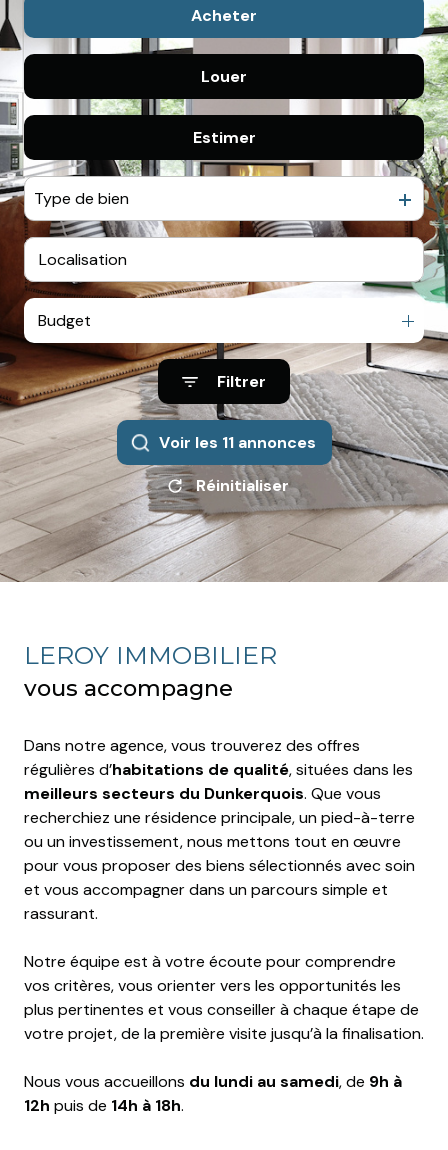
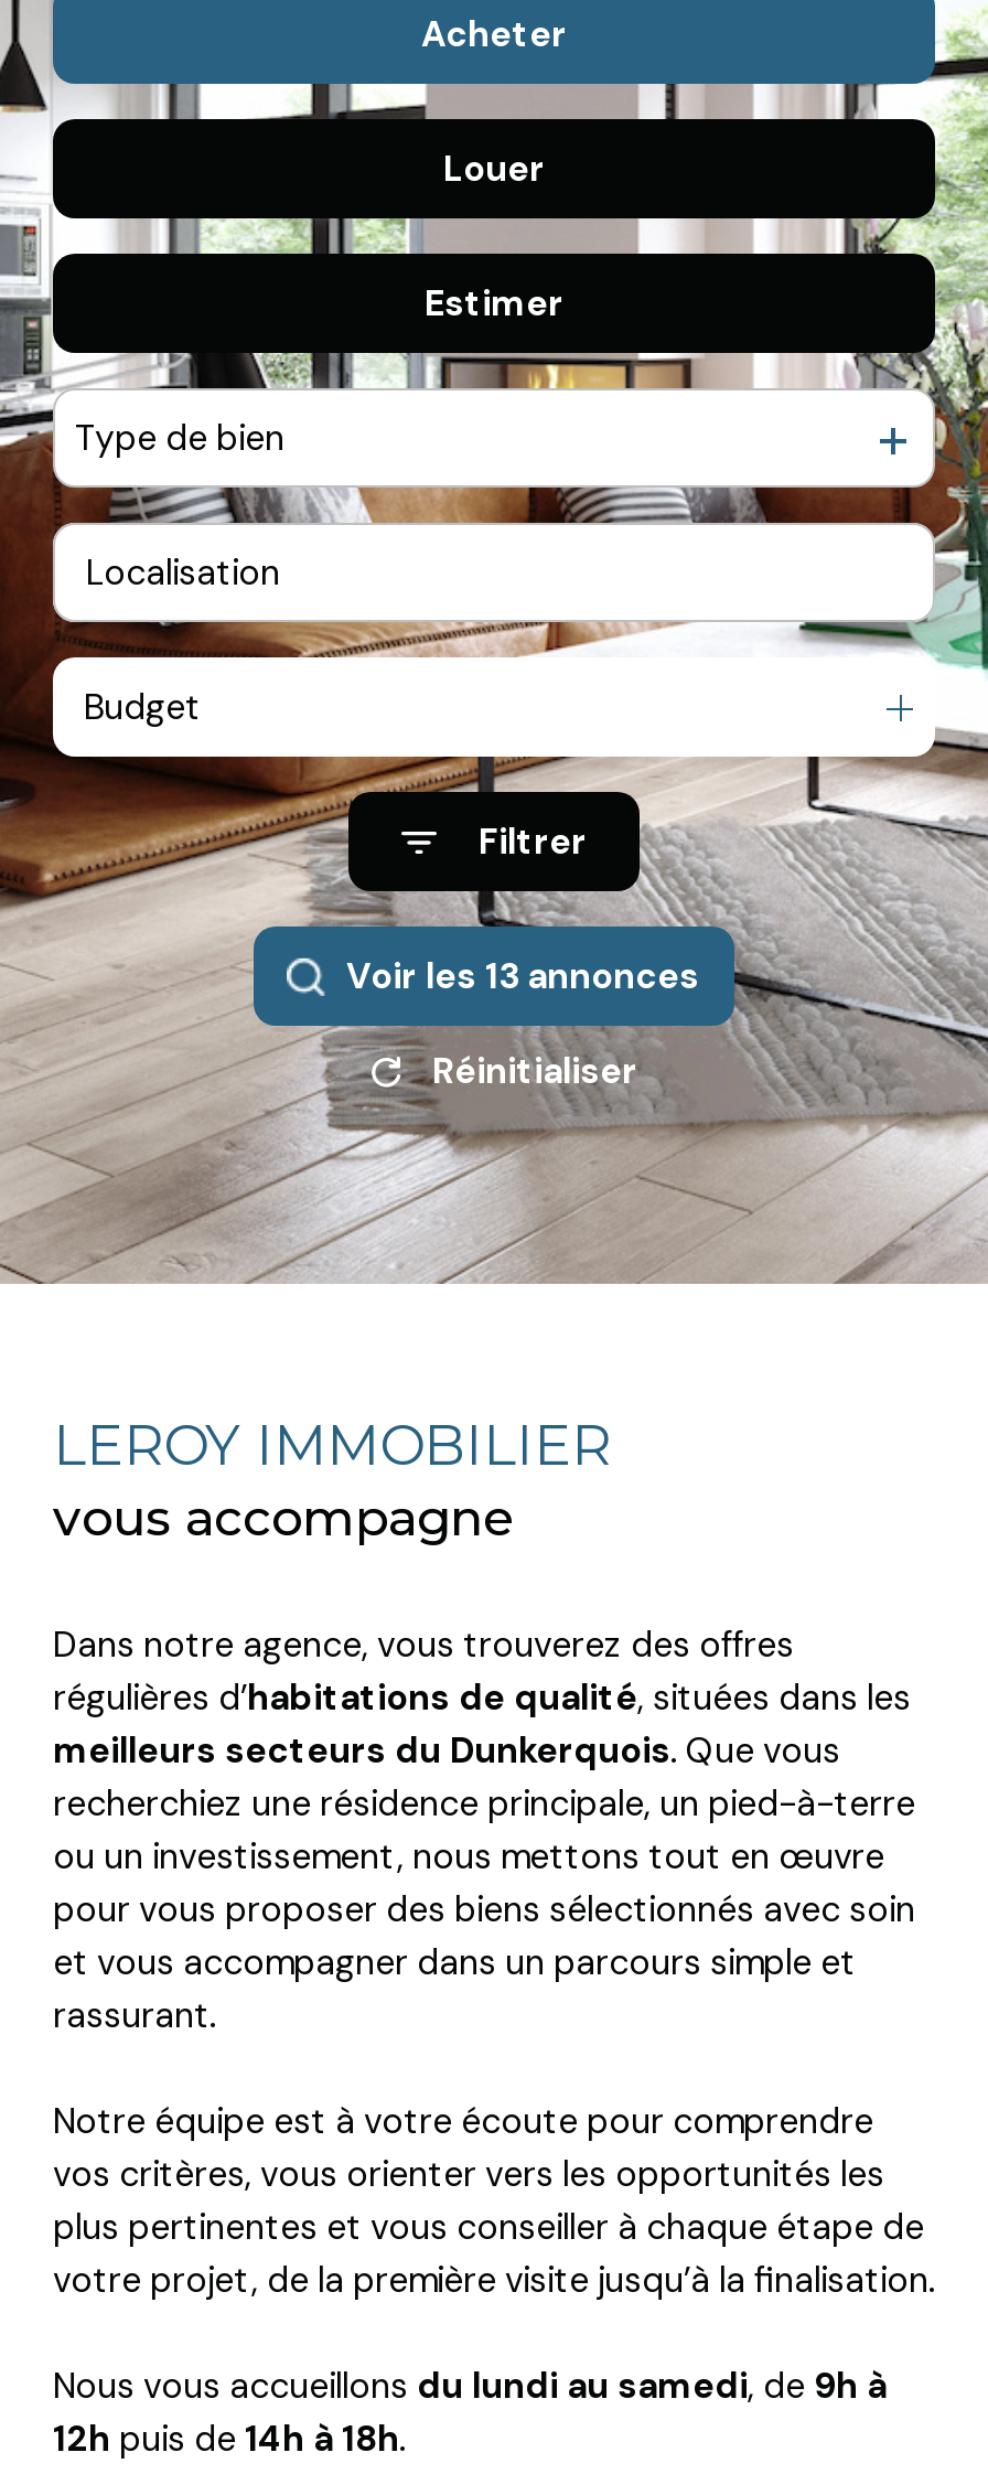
- Voir les 11 annonces
+ Voir les 13 annonces
